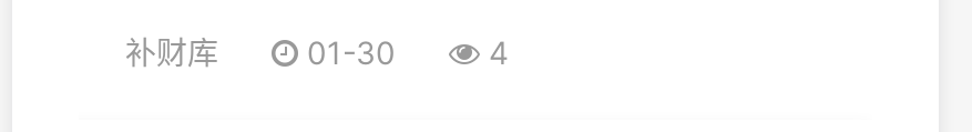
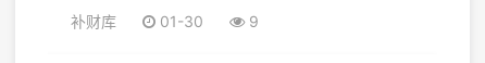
- 01-30 4
+ 01-30 9
